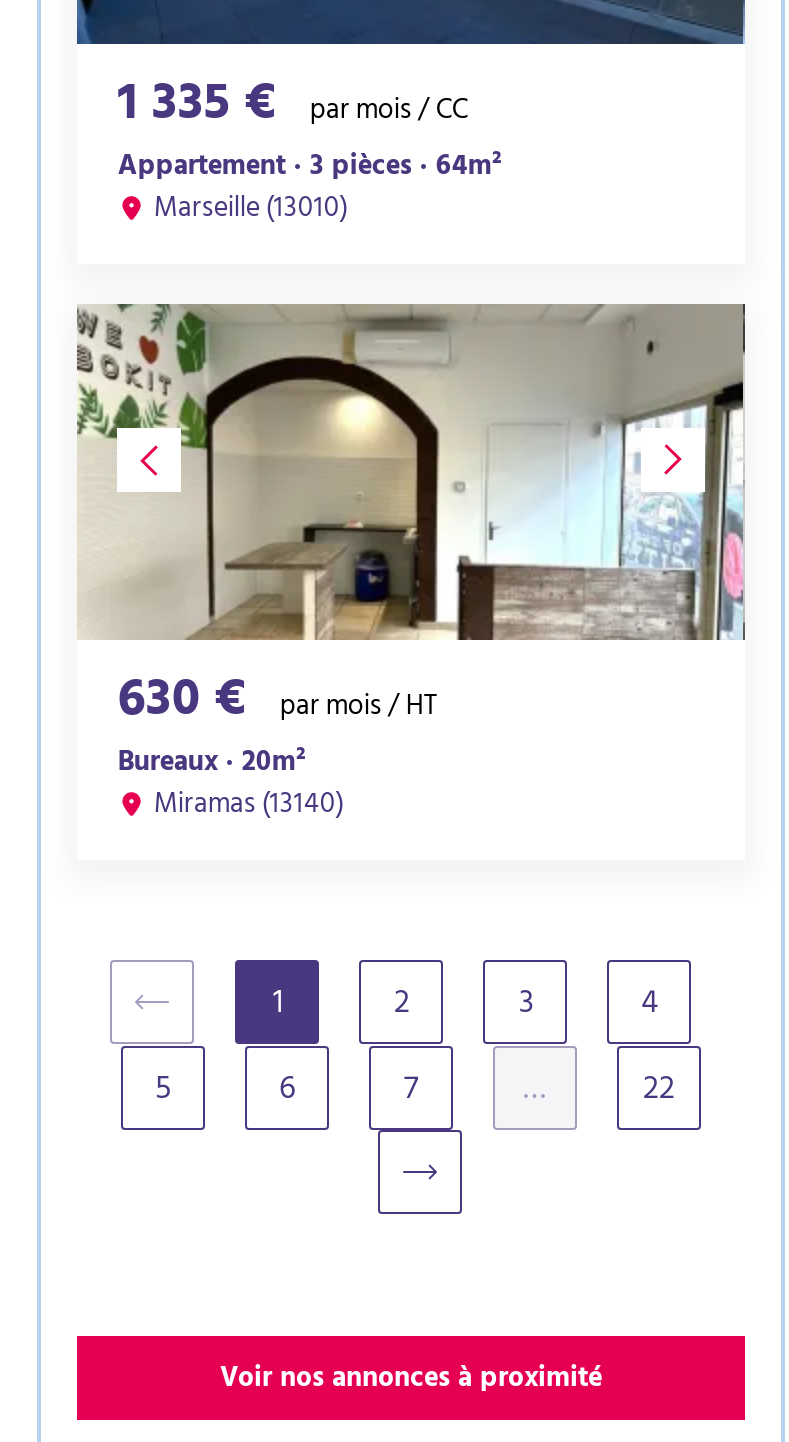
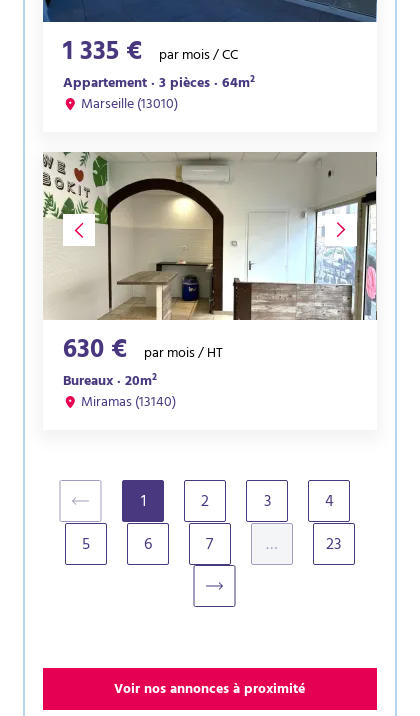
- 22
+ 23
